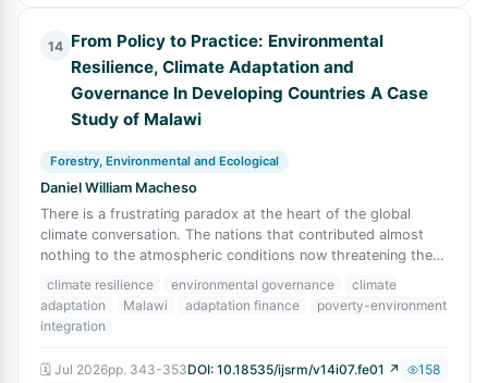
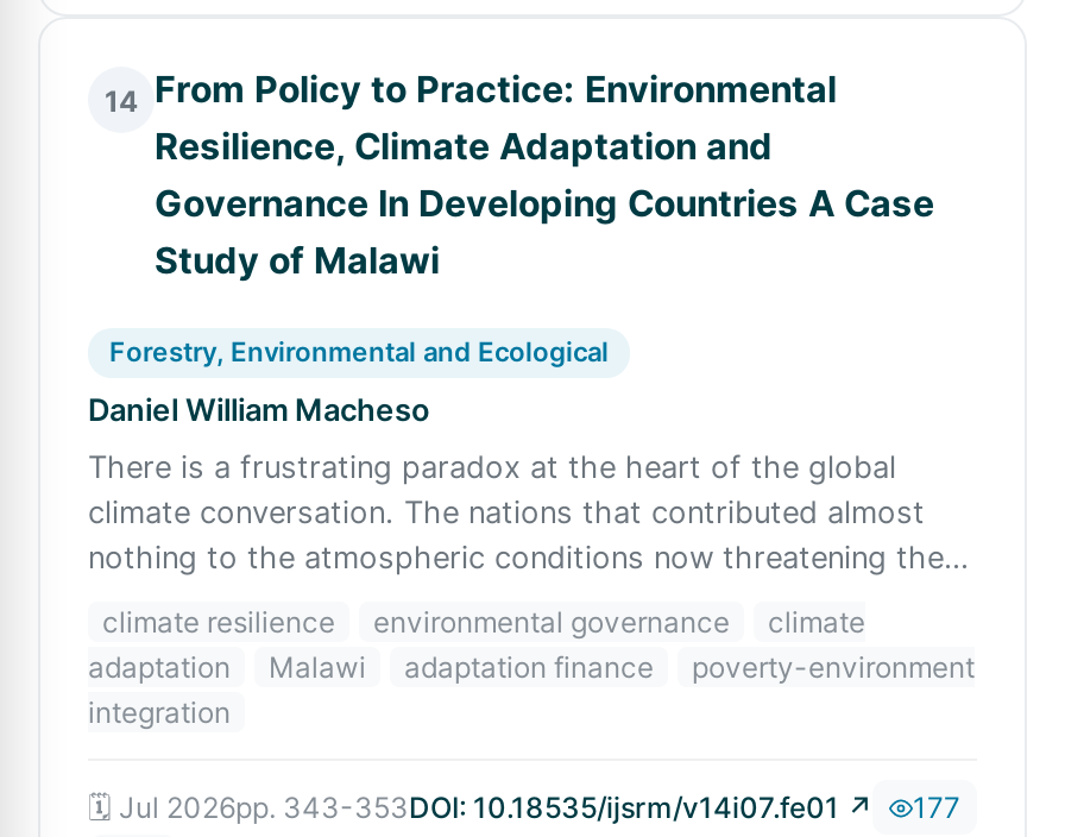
- 158
+ 177
